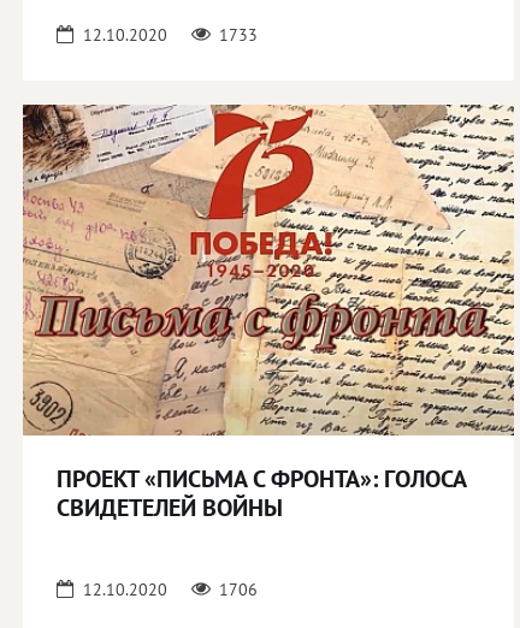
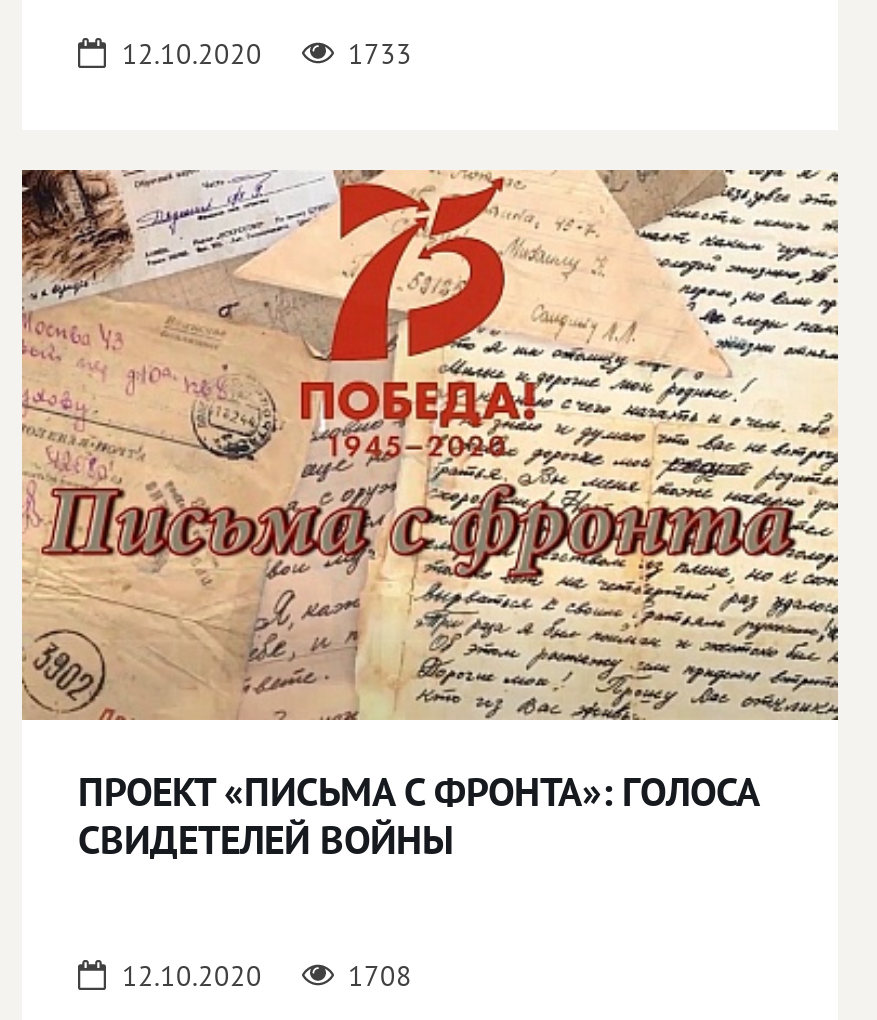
- 1706
+ 1708
